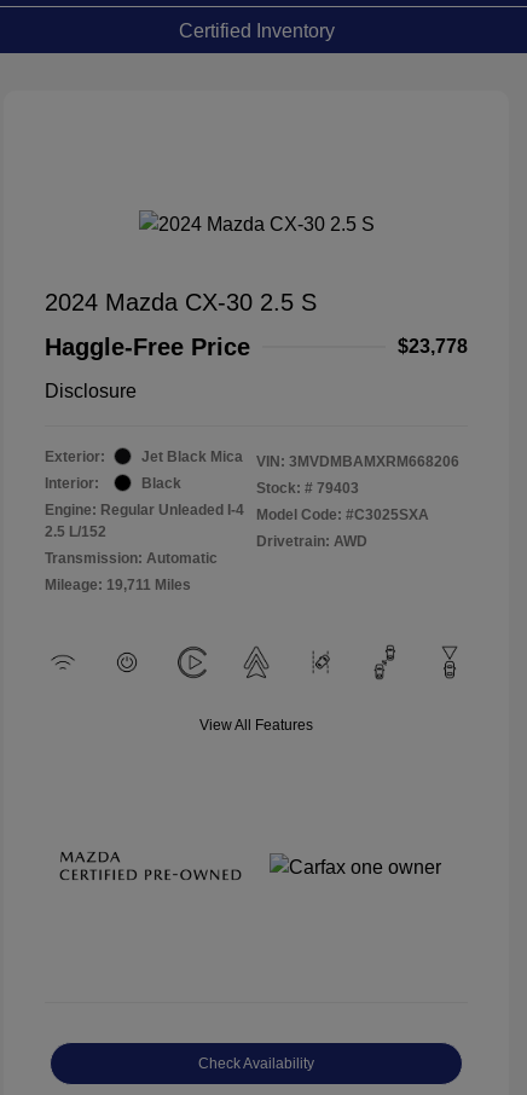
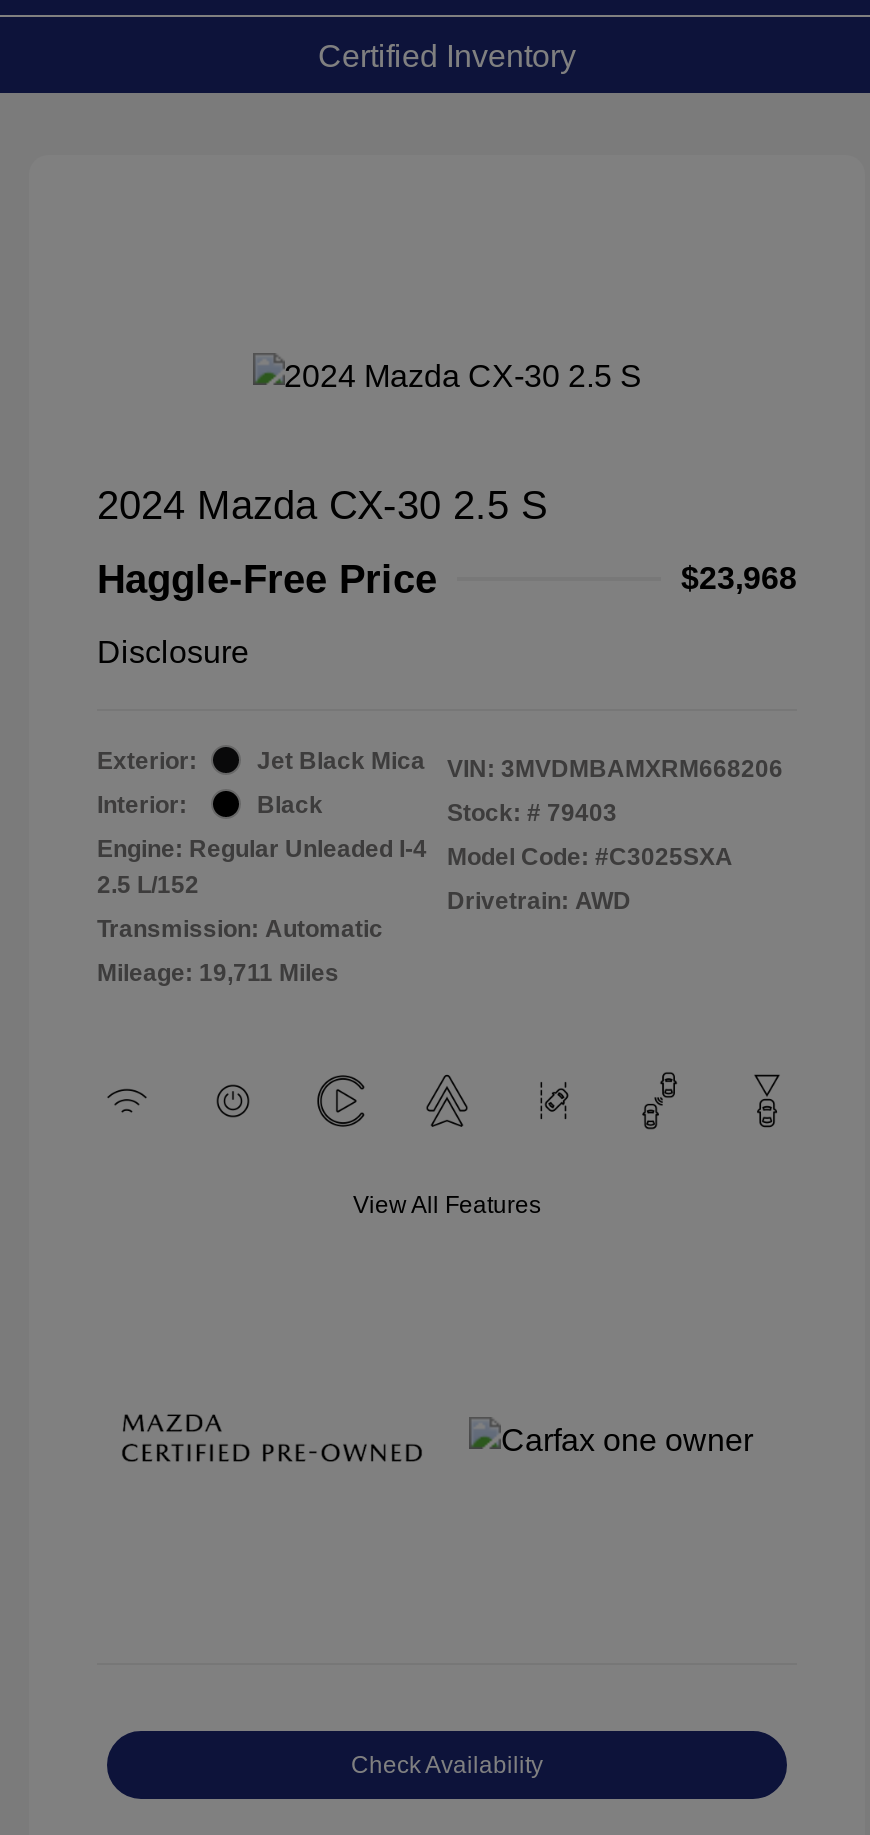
- $23,778
+ $23,968
